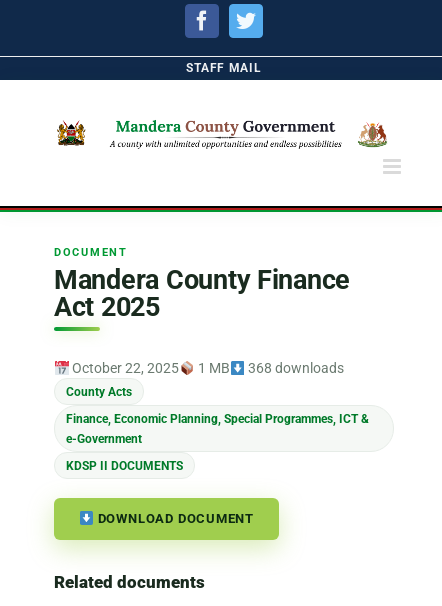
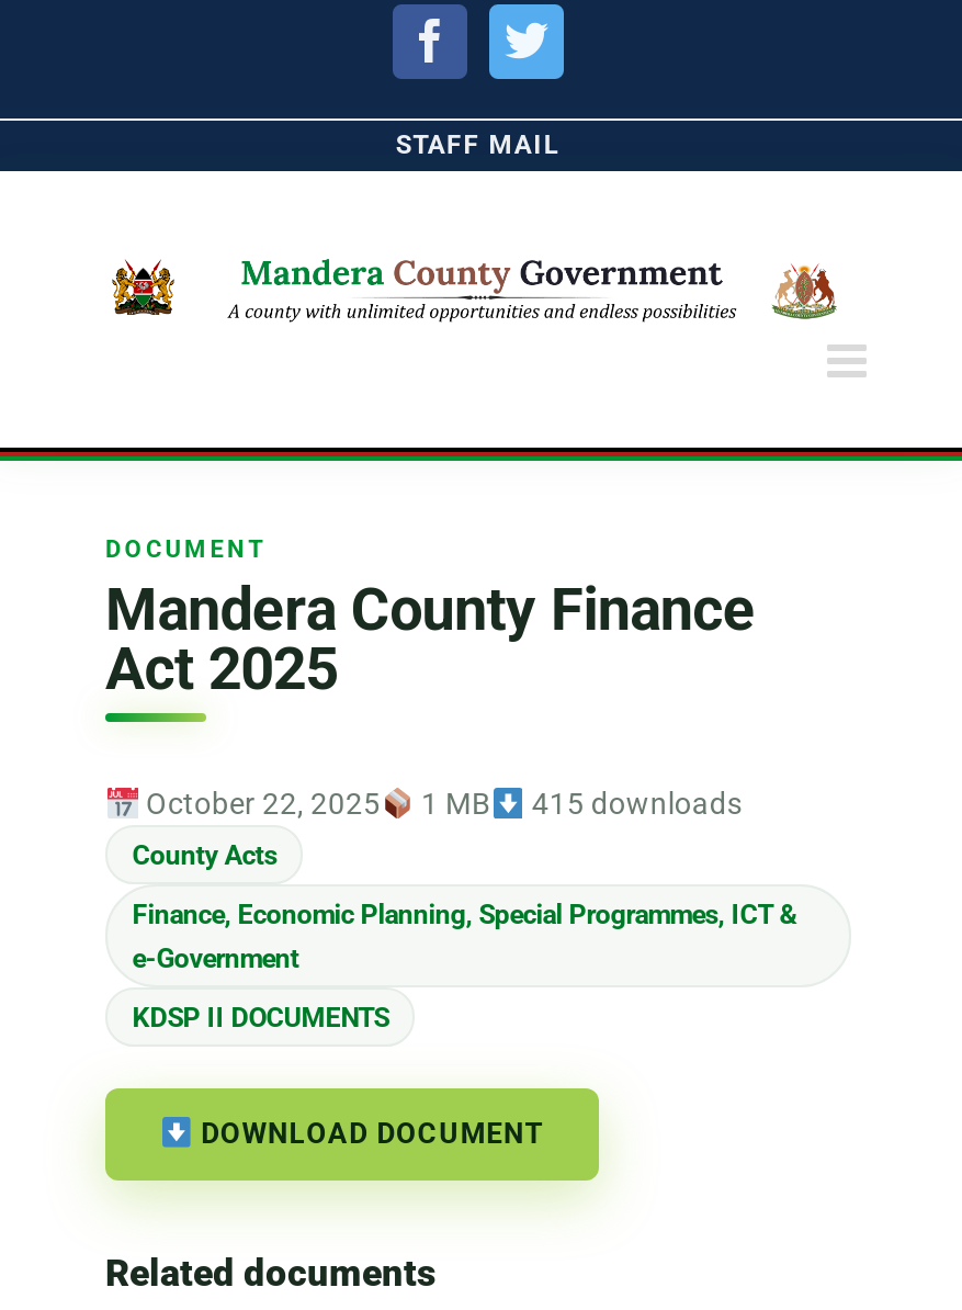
- October 22, 2025 1 MB 368 downloads
+ October 22, 2025 1 MB 415 downloads
